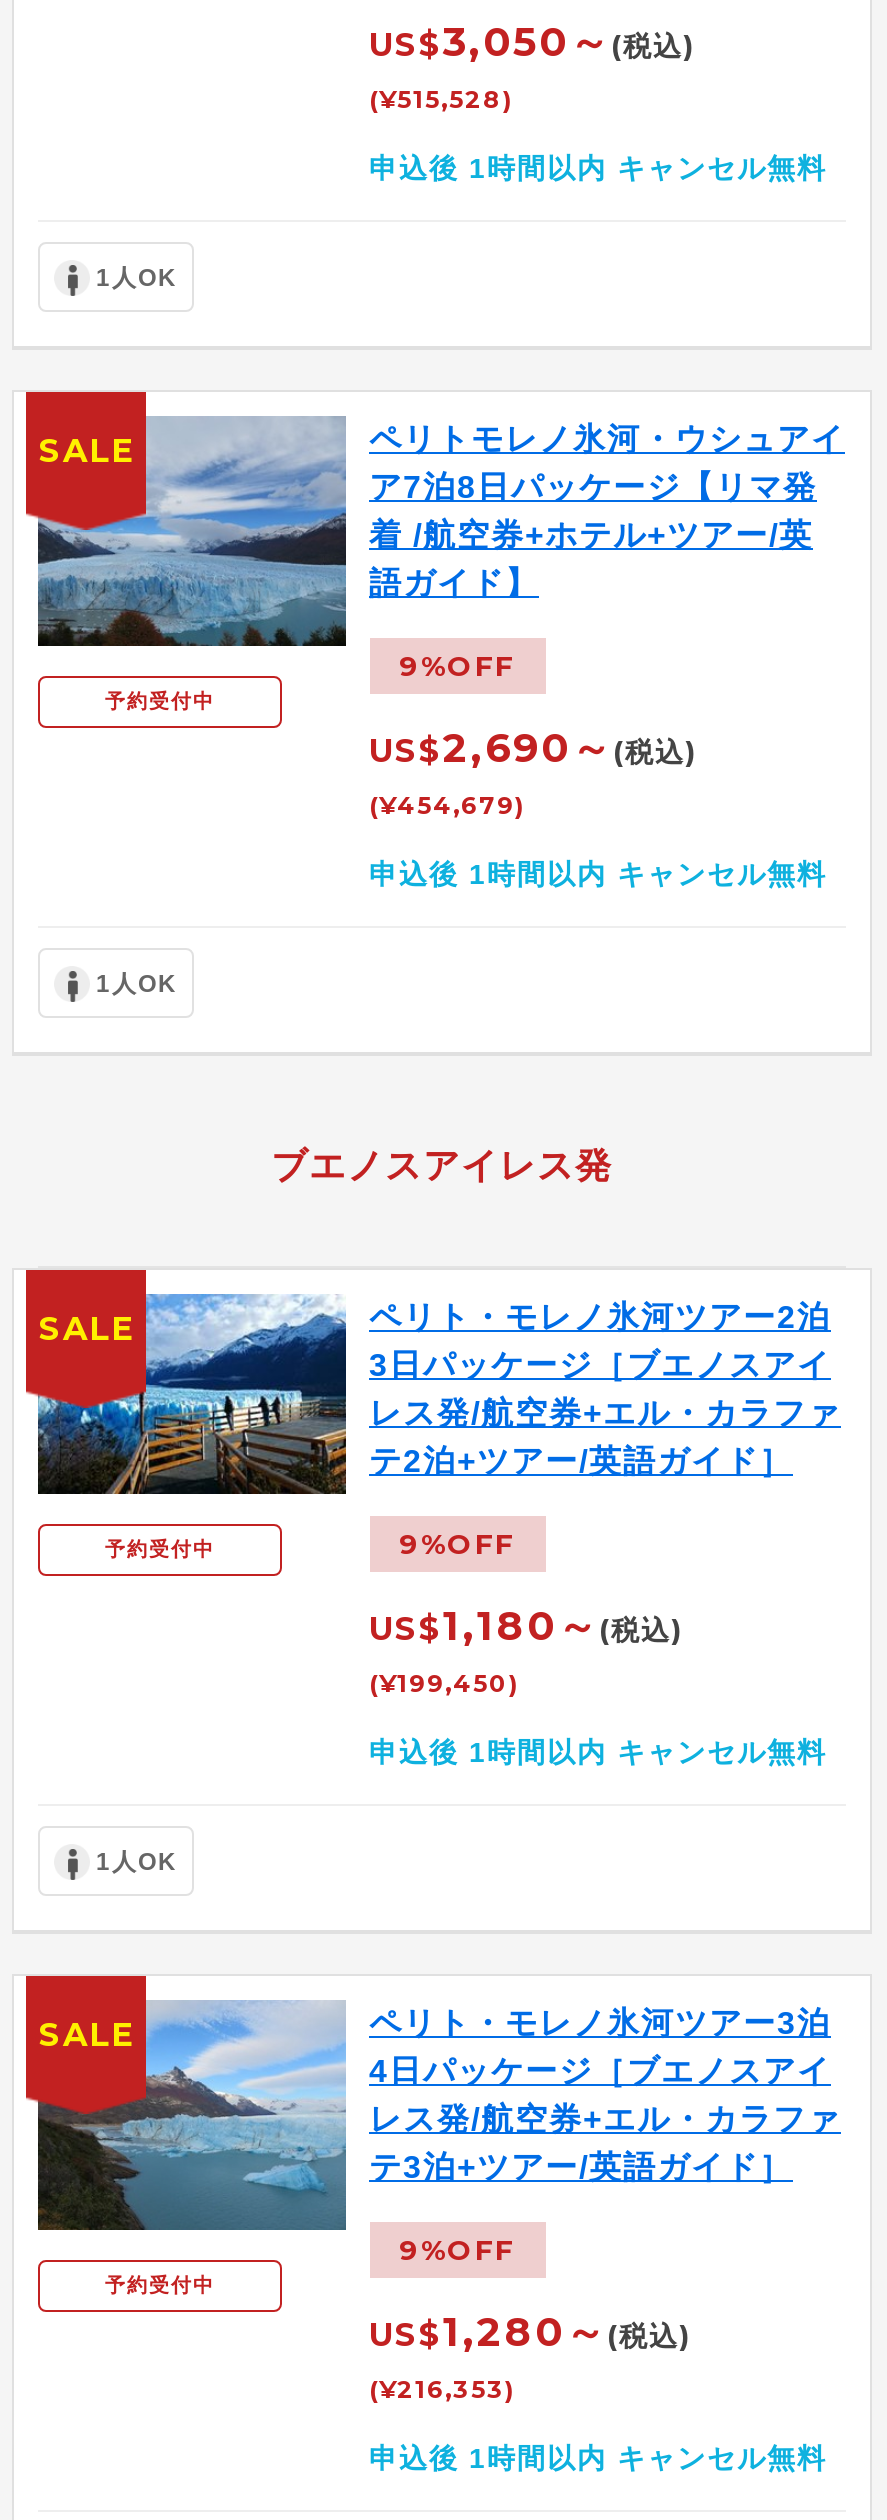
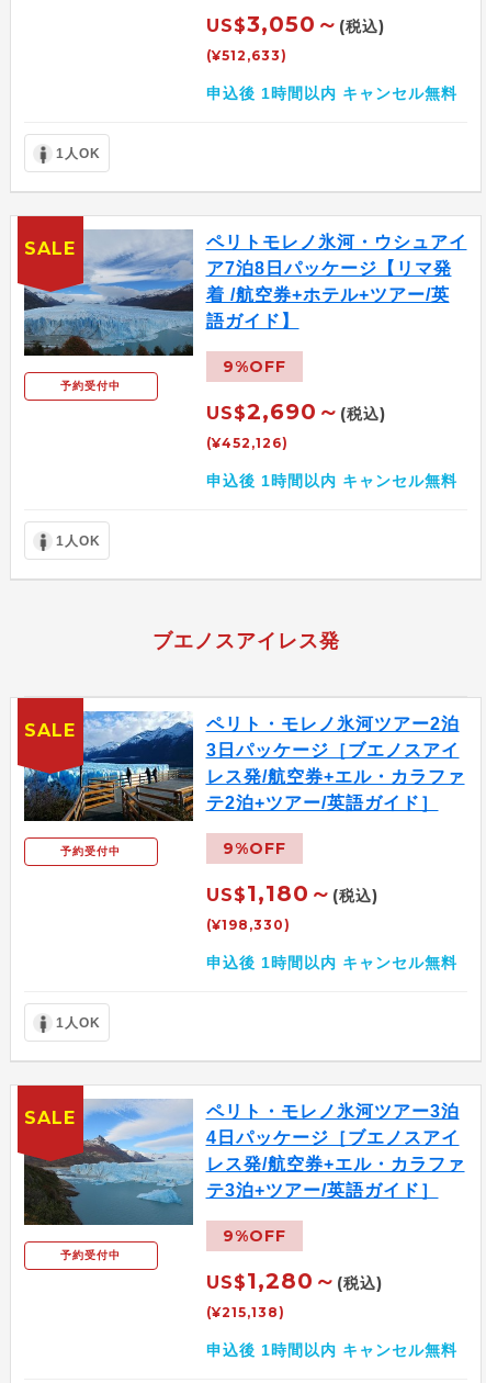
- (¥515,528)
+ (¥512,633)

- (¥454,679)
+ (¥452,126)

- (¥199,450)
+ (¥198,330)

- (¥216,353)
+ (¥215,138)
